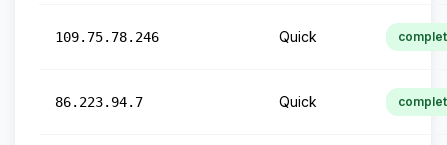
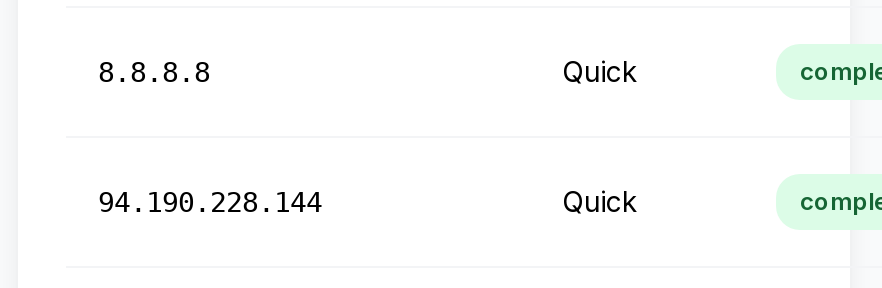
- 109.75.78.246
+ 8.8.8.8

- 86.223.94.7
+ 94.190.228.144
